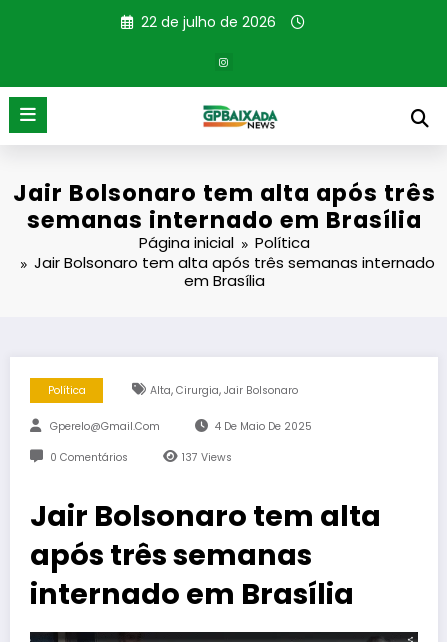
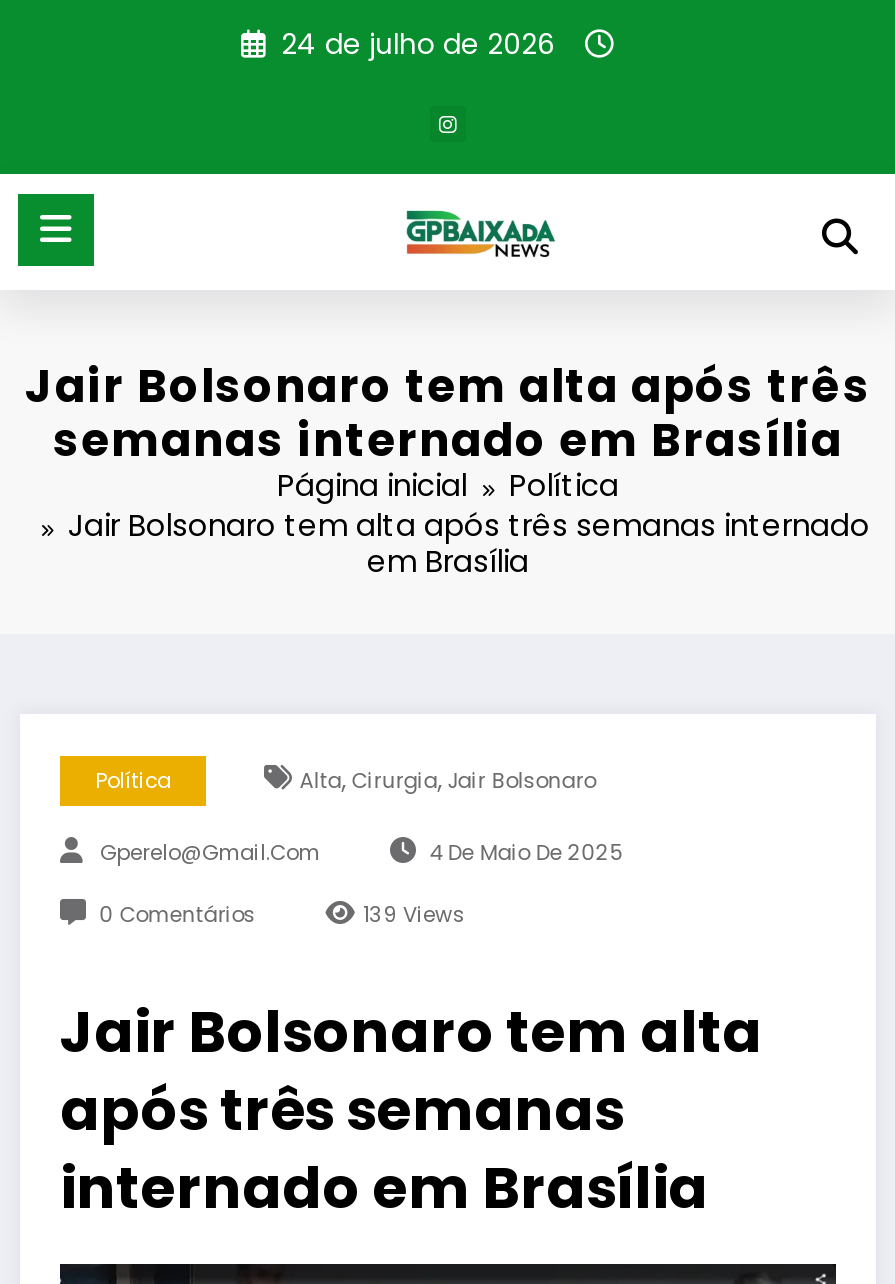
- 22 de julho de 2026
+ 24 de julho de 2026

- 137 Views
+ 139 Views
